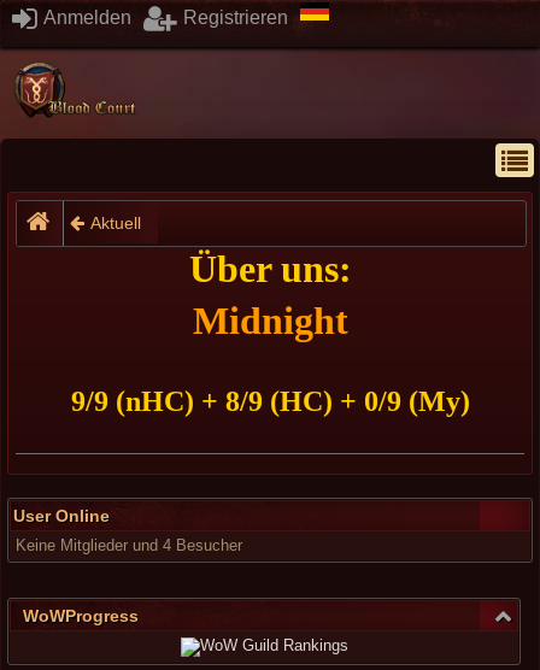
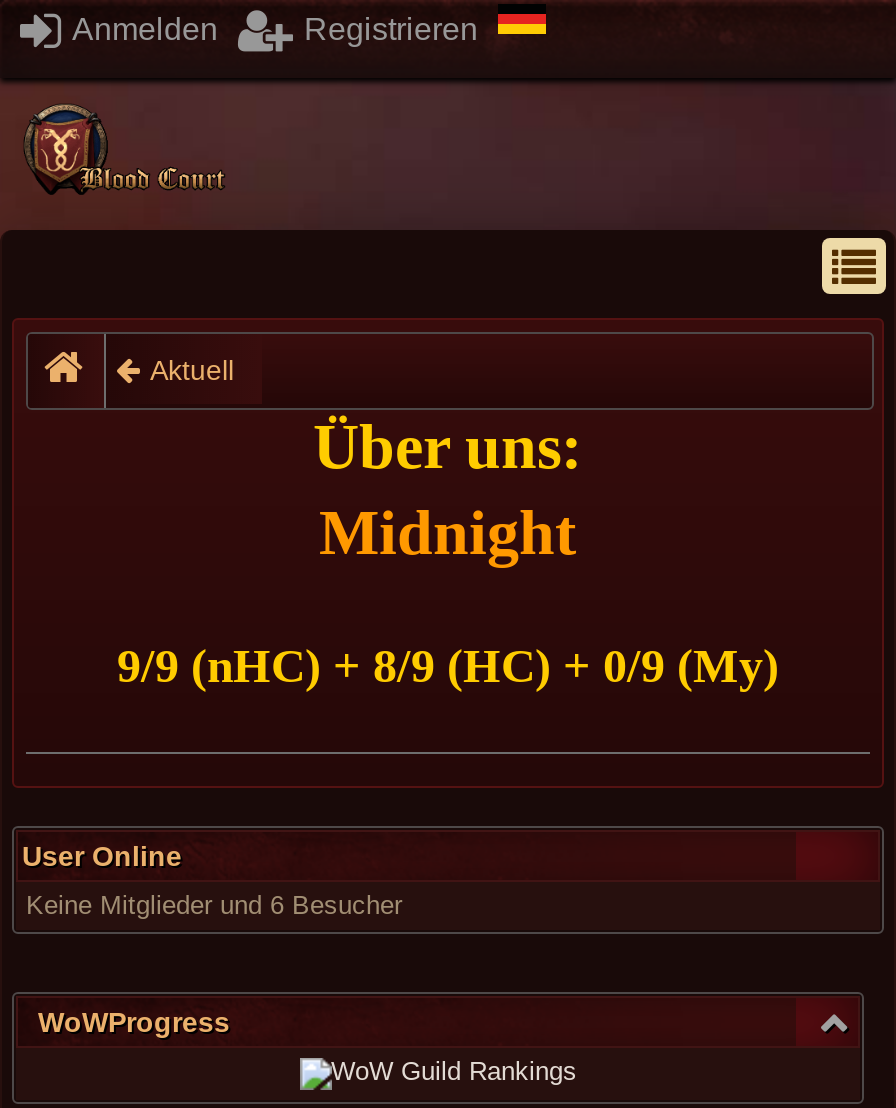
- Keine Mitglieder und 4 Besucher
+ Keine Mitglieder und 6 Besucher
